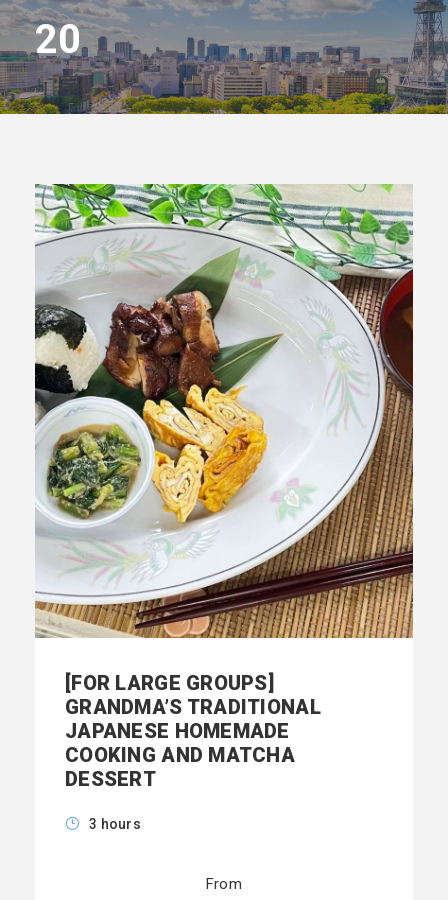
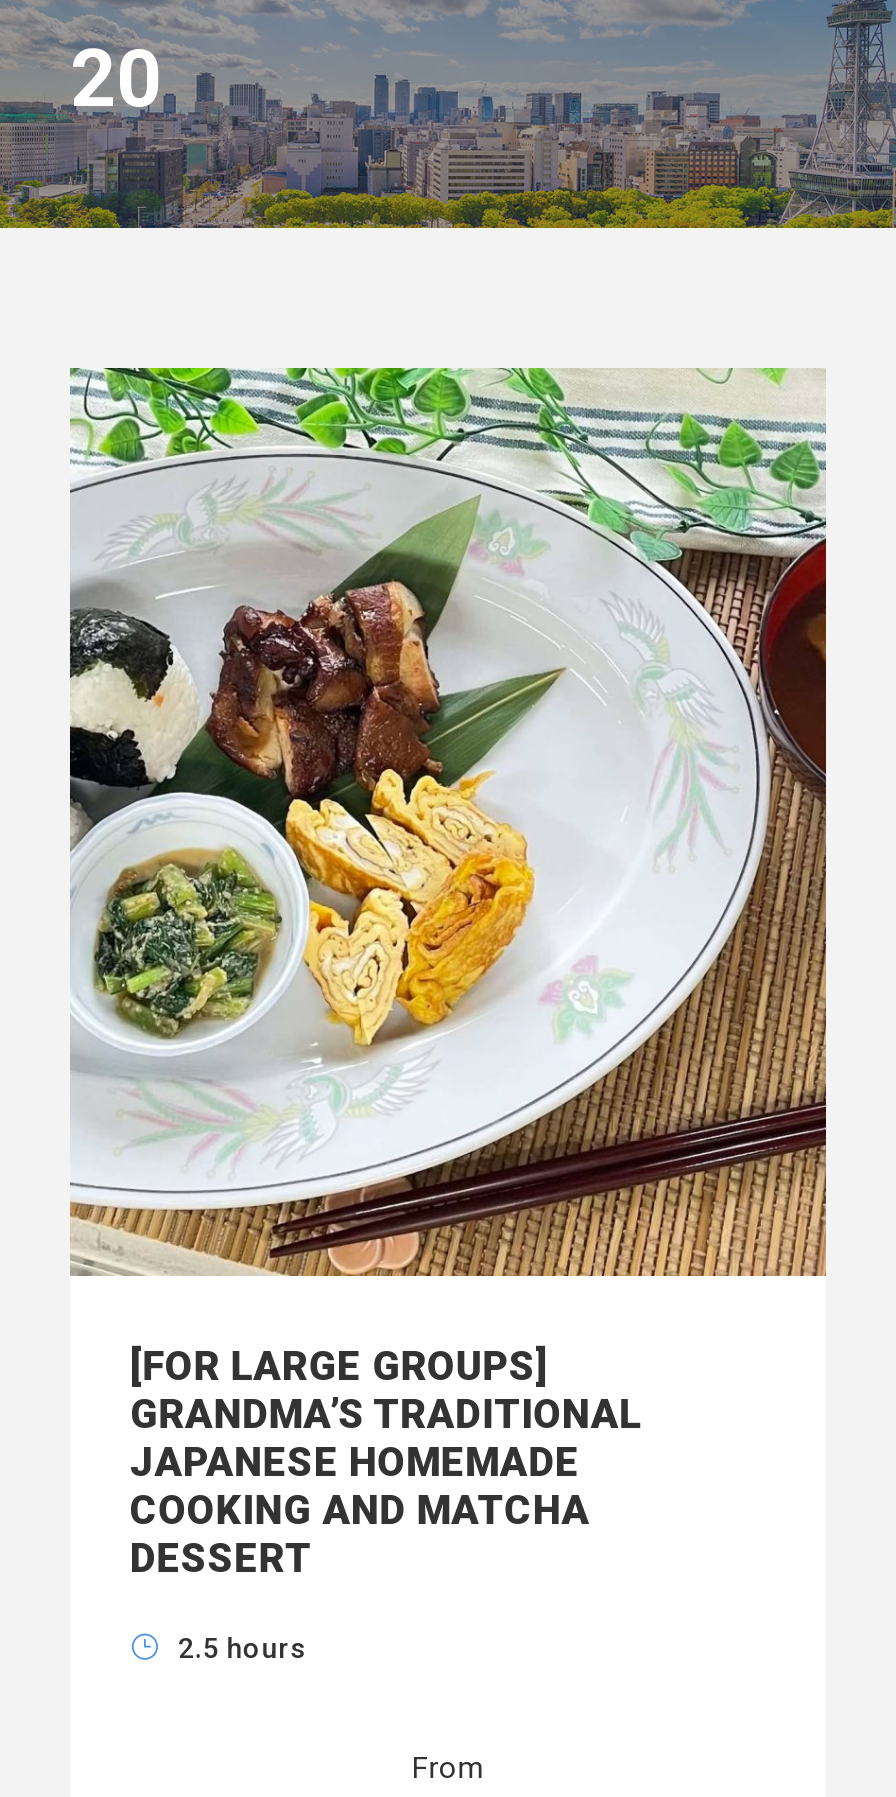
- 3 hours
+ 2.5 hours
